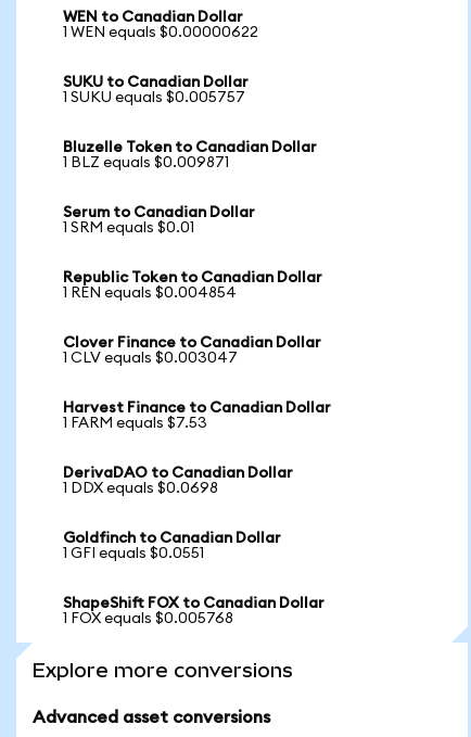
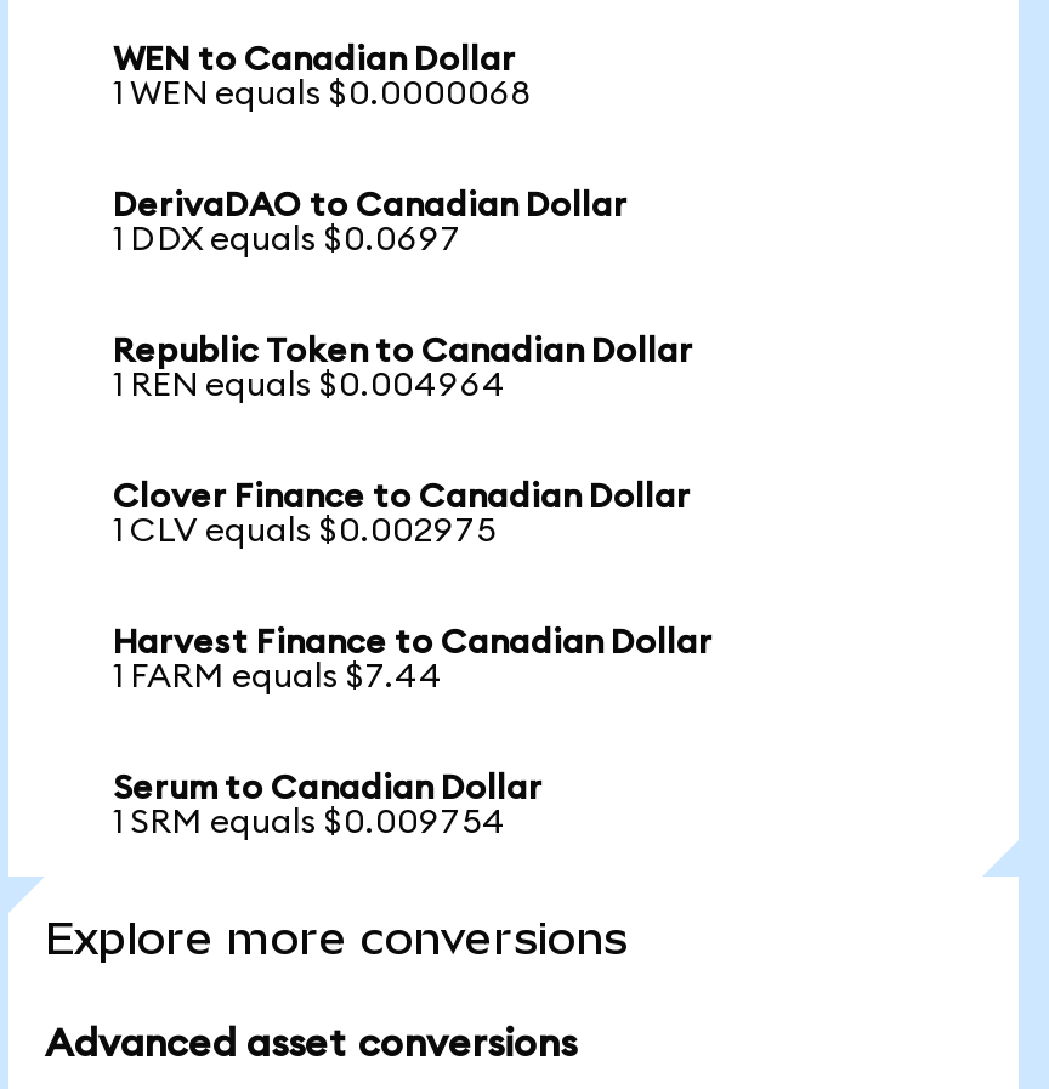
- 1 WEN equals $0.00000622
- SUKU to Canadian Dollar
- 1 SUKU equals $0.005757
- Bluzelle Token to Canadian Dollar
- 1 BLZ equals $0.009871
+ 1 WEN equals $0.0000068
+ 1 DDX equals $0.0697
+ 1 REN equals $0.004964
+ 1 CLV equals $0.002975
+ 1 FARM equals $7.44

moved down: Serum to Canadian Dollar

- 1 SRM equals $0.01
- 1 REN equals $0.004854
- 1 CLV equals $0.003047
- 1 FARM equals $7.53
- 1 DDX equals $0.0698
- Goldfinch to Canadian Dollar
- 1 GFI equals $0.0551
- ShapeShift FOX to Canadian Dollar
- 1 FOX equals $0.005768
+ 1 SRM equals $0.009754

moved up: Republic Token to Canadian Dollar

moved up: Clover Finance to Canadian Dollar

moved up: Harvest Finance to Canadian Dollar

moved up: DerivaDAO to Canadian Dollar
